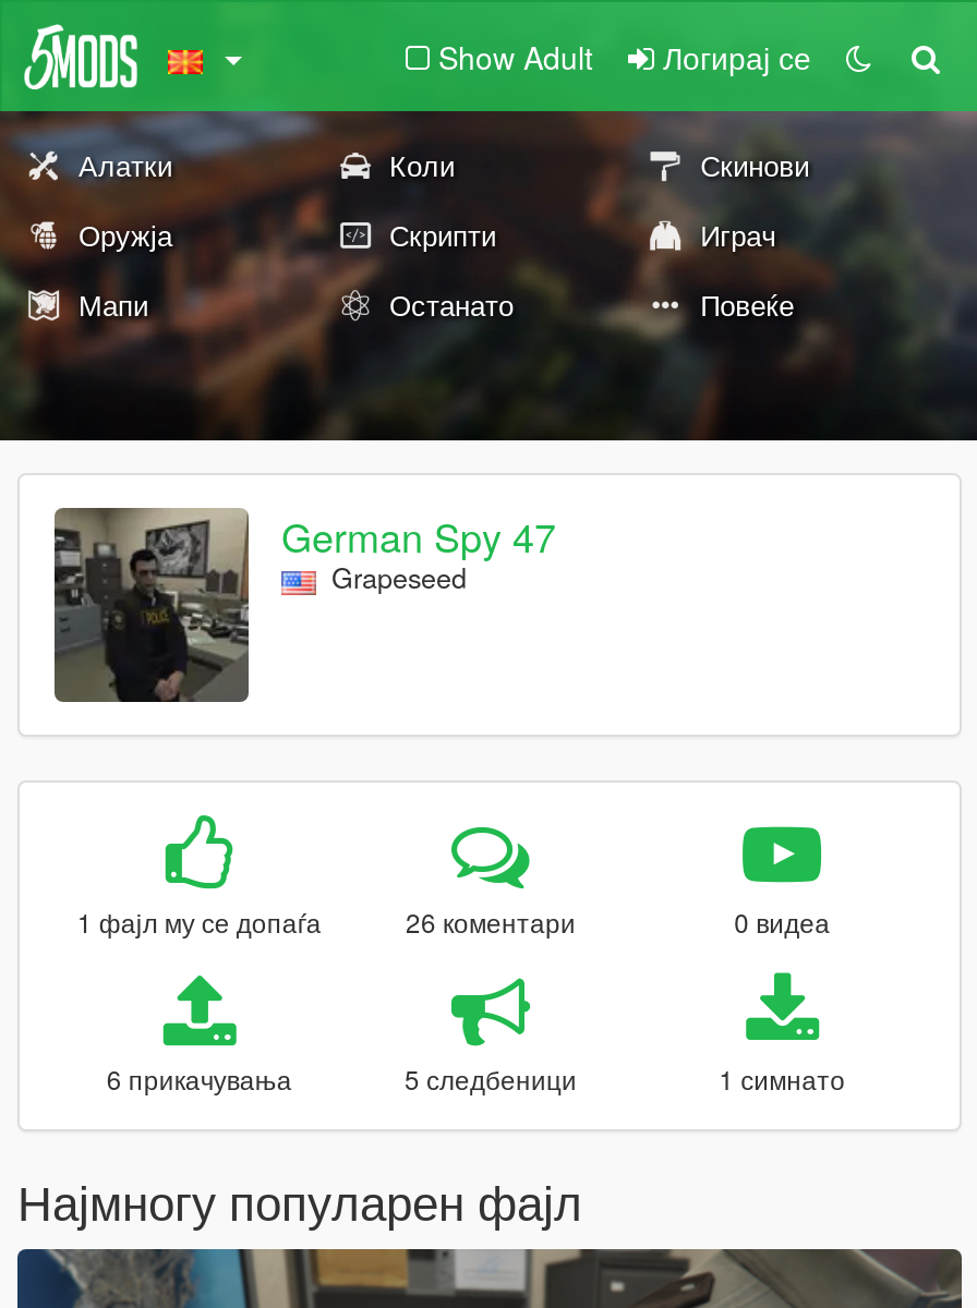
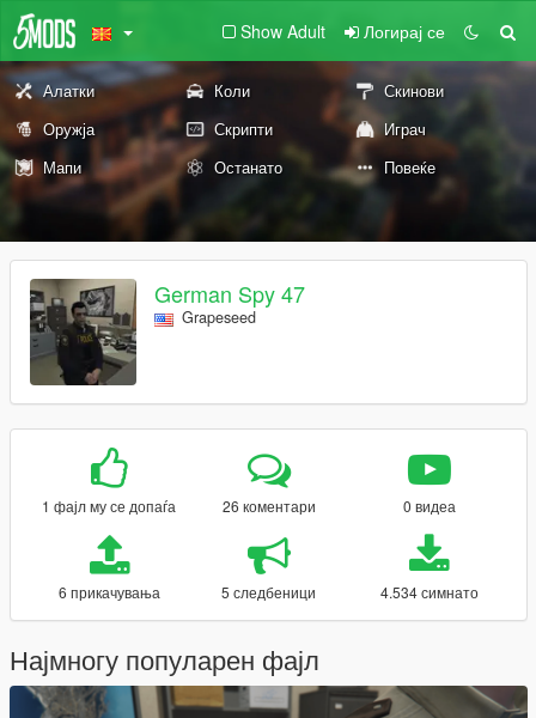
- 1 симнато
+ 4.534 симнато
